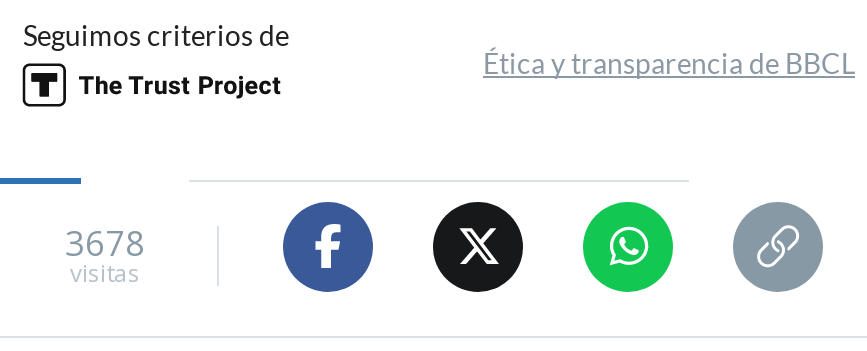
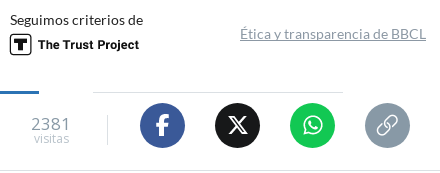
- 3678
+ 2381
